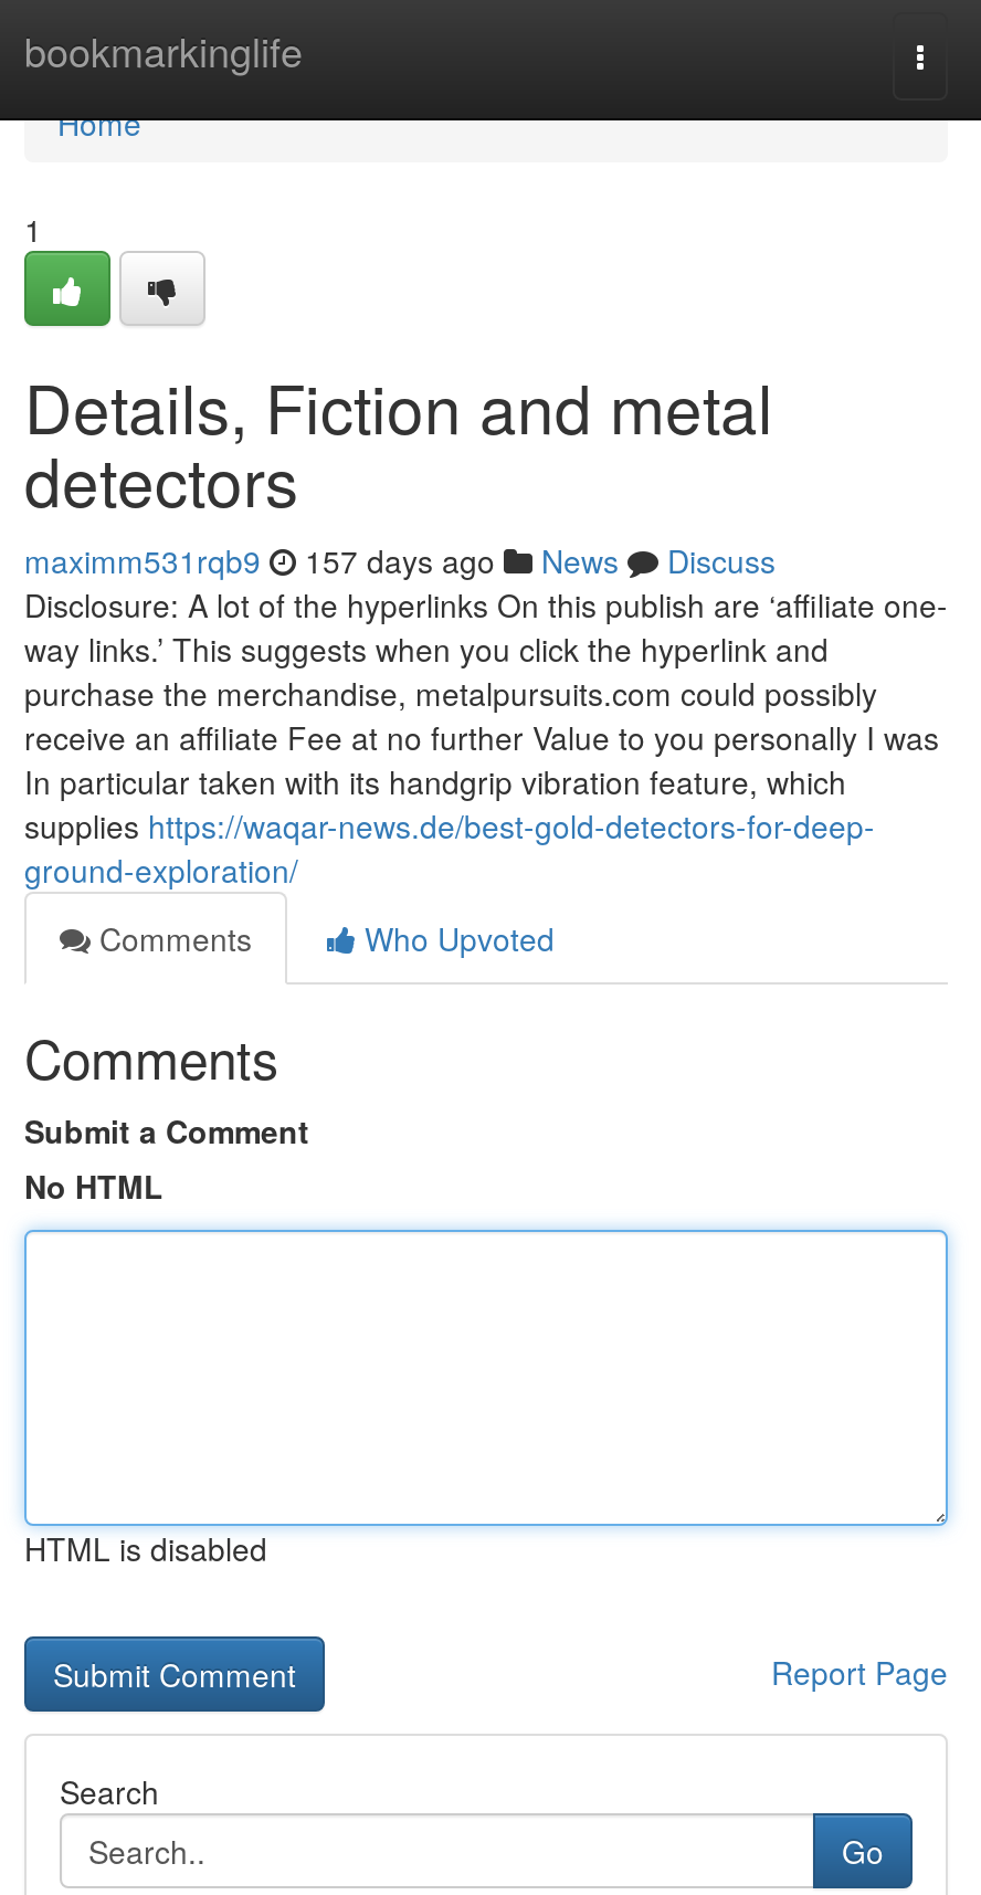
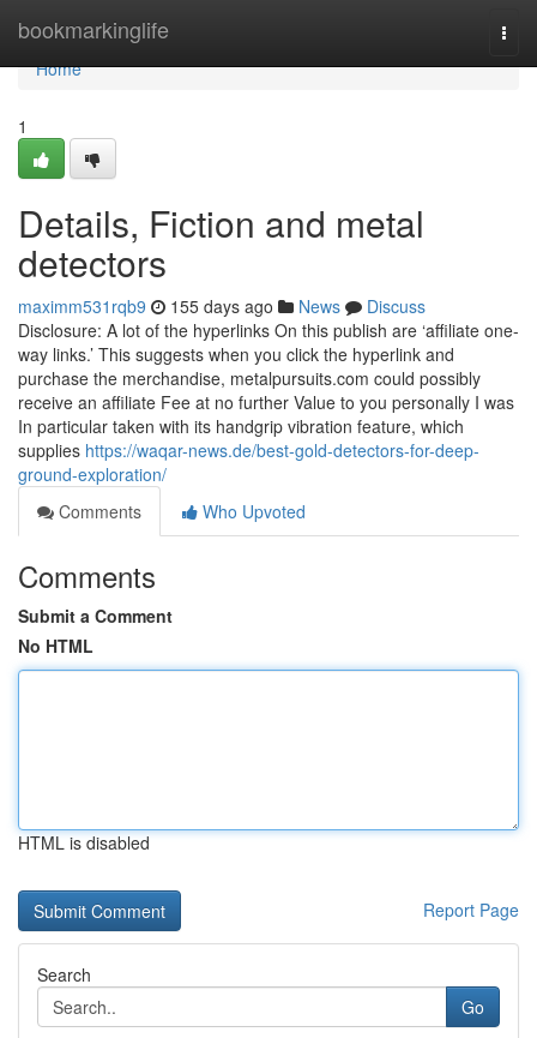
- maximm531rqb9 157 days ago News Discuss
+ maximm531rqb9 155 days ago News Discuss
